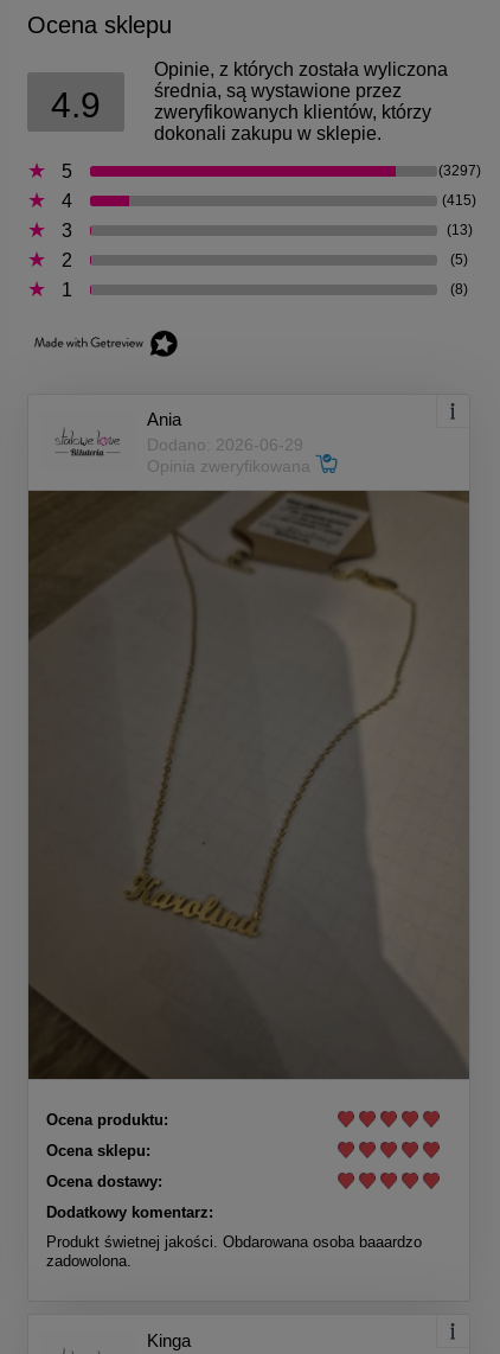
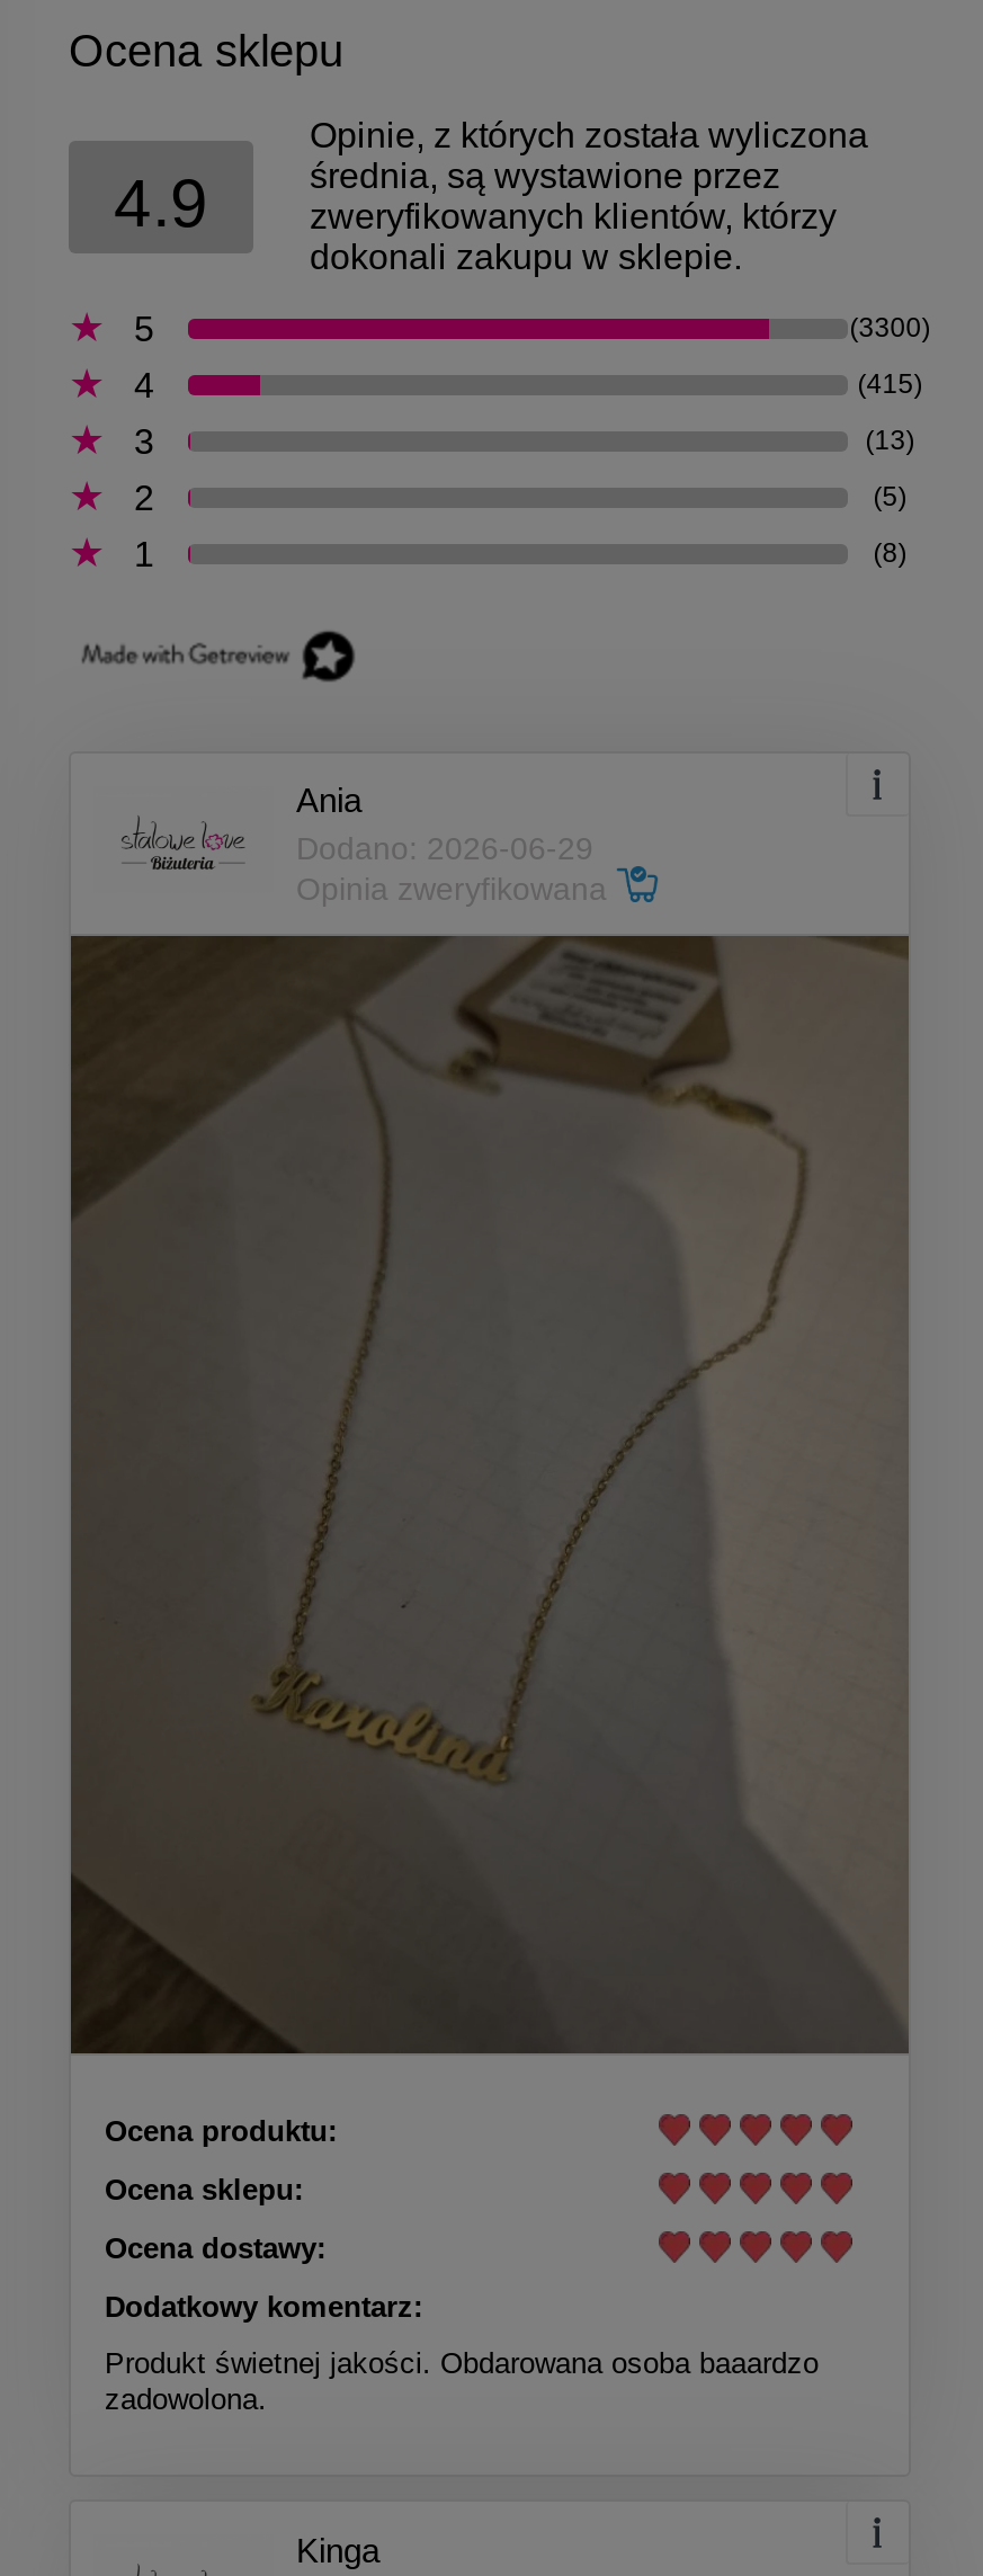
- (3297)
+ (3300)
